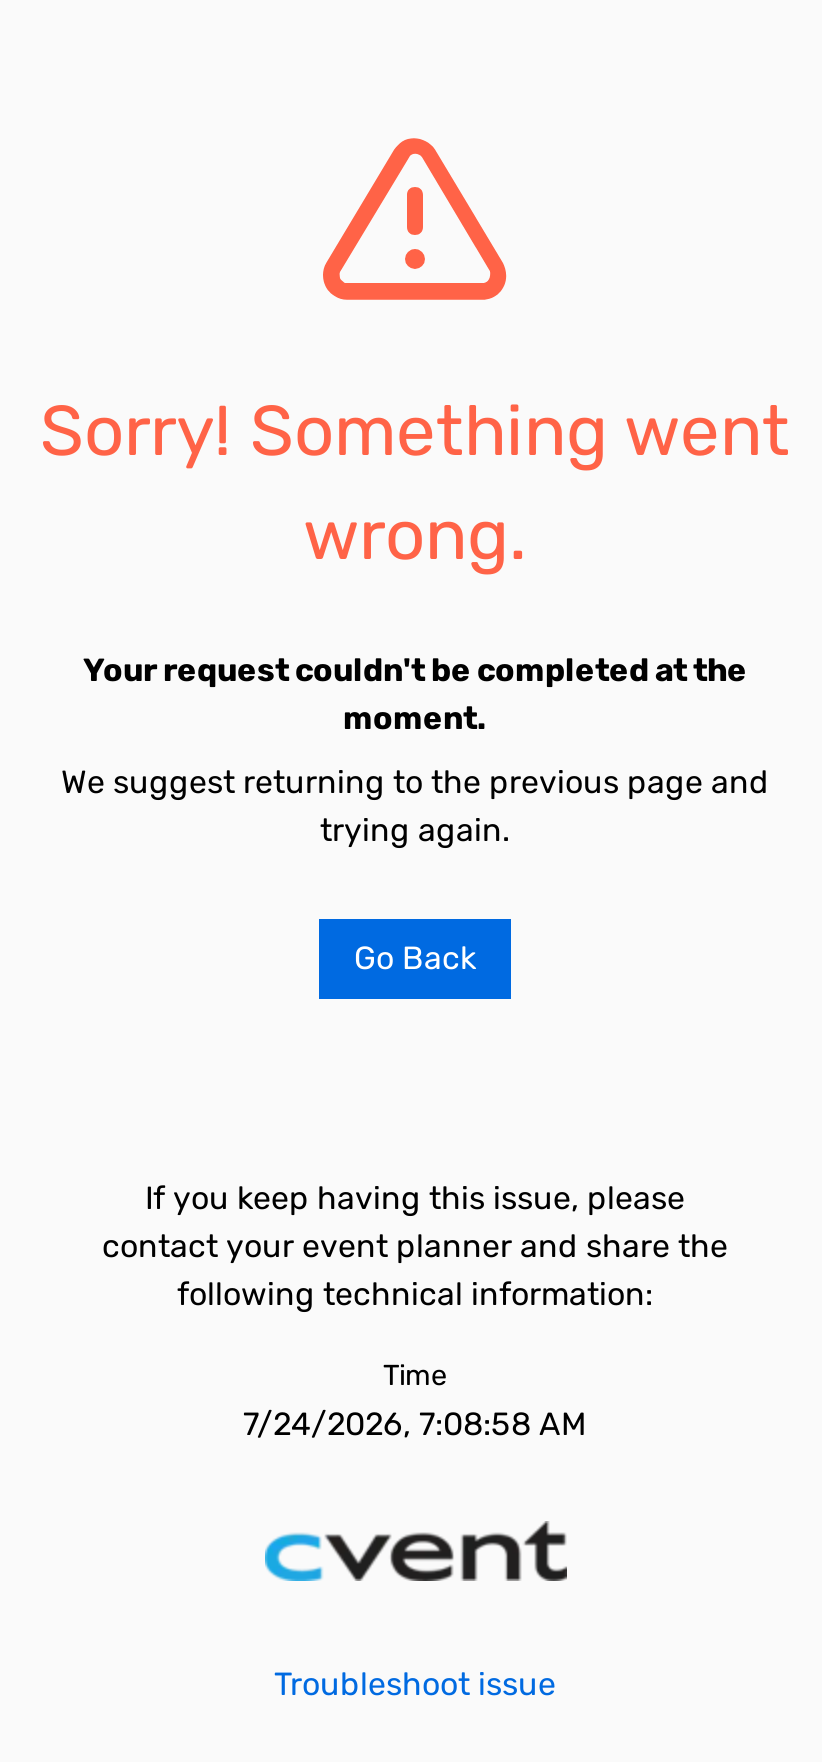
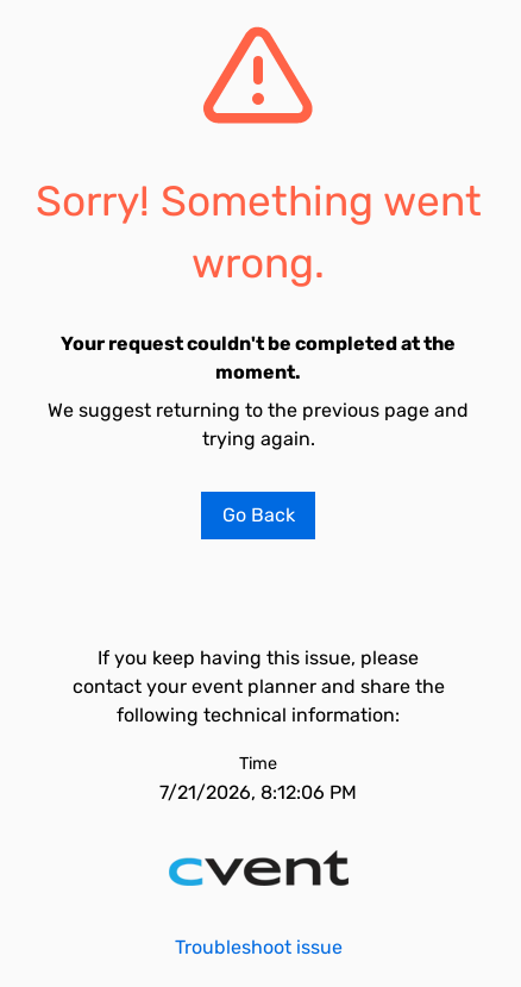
- 7/24/2026, 7:08:58 AM
+ 7/21/2026, 8:12:06 PM
